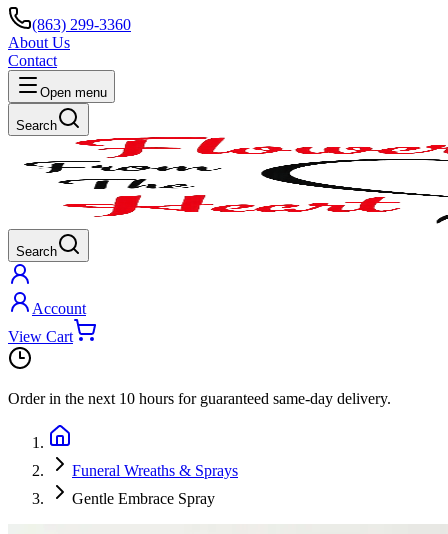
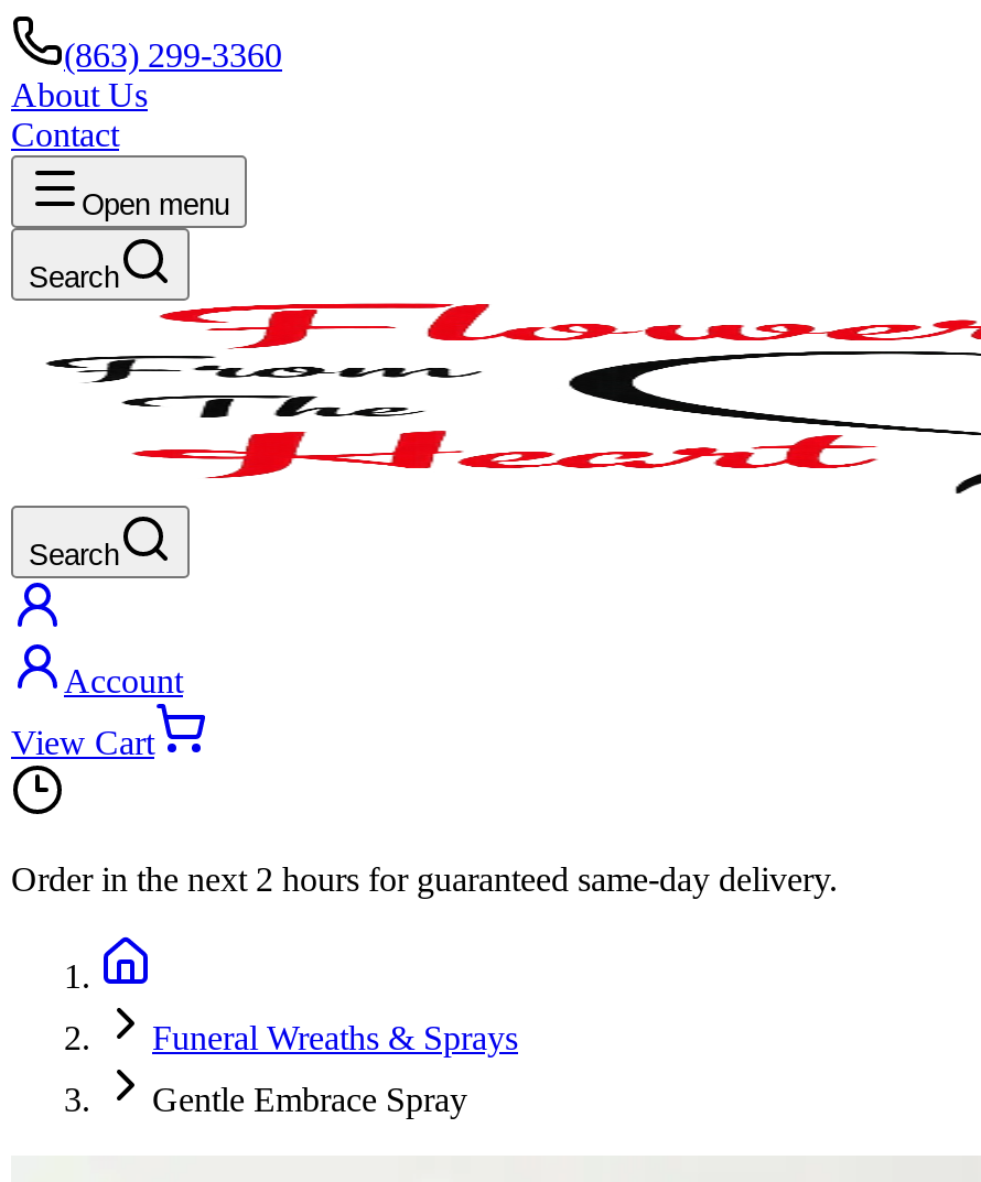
- Order in the next 10 hours for guaranteed same-day delivery.
+ Order in the next 2 hours for guaranteed same-day delivery.
